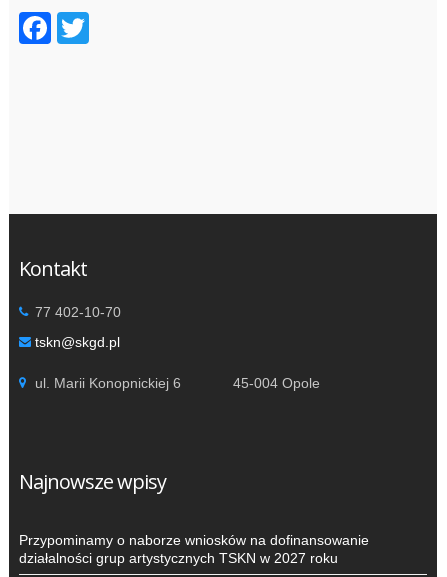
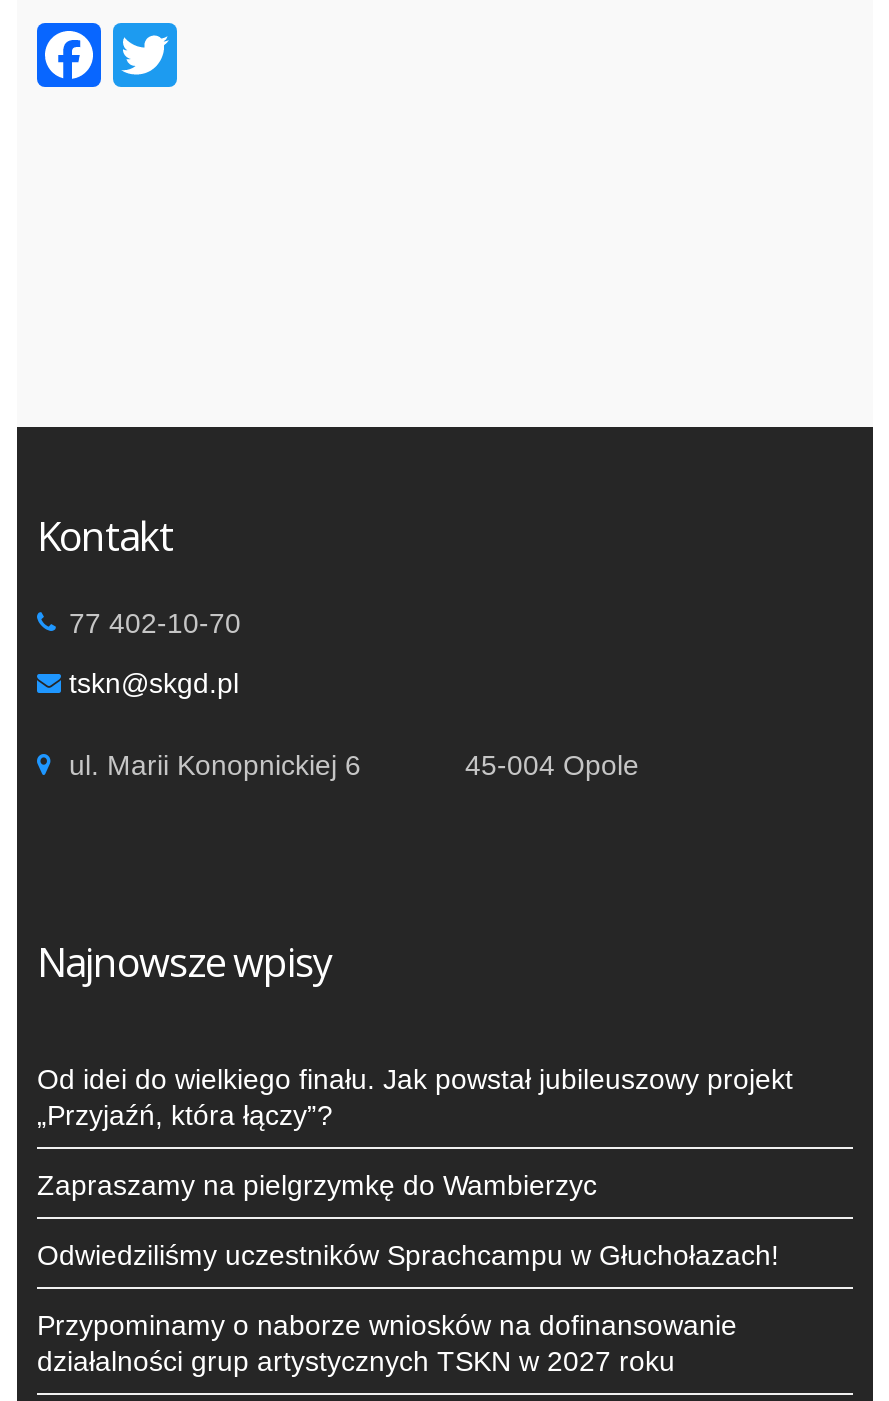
+ Od idei do wielkiego finału. Jak powstał jubileuszowy projekt
+ „Przyjaźń, która łączy”?
+ Zapraszamy na pielgrzymkę do Wambierzyc
+ Odwiedziliśmy uczestników Sprachcampu w Głuchołazach!
